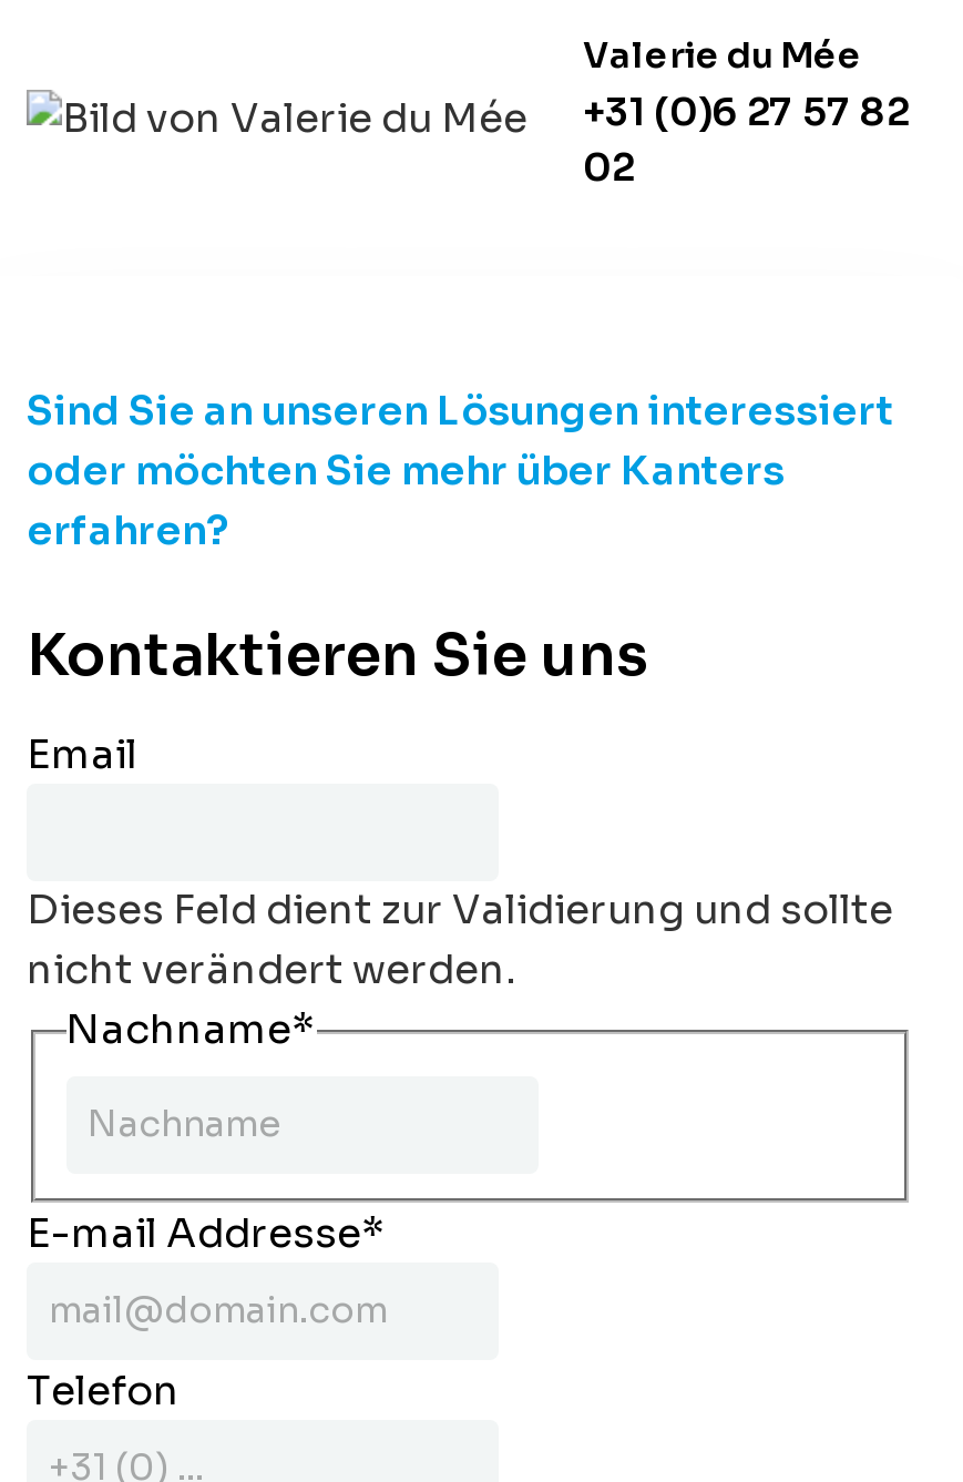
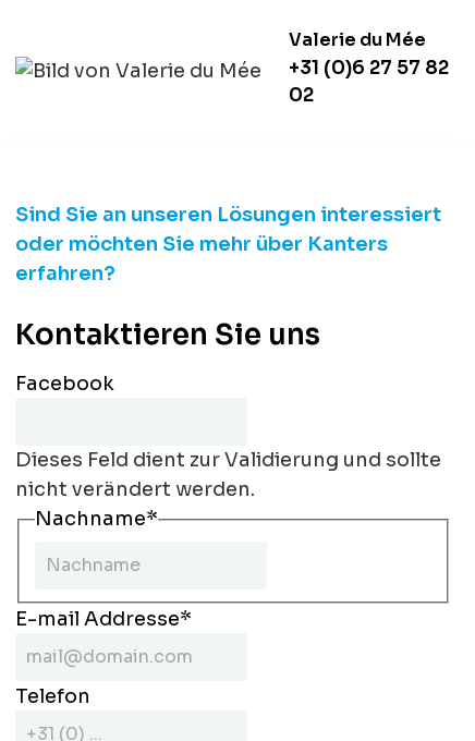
- Email
+ Facebook
